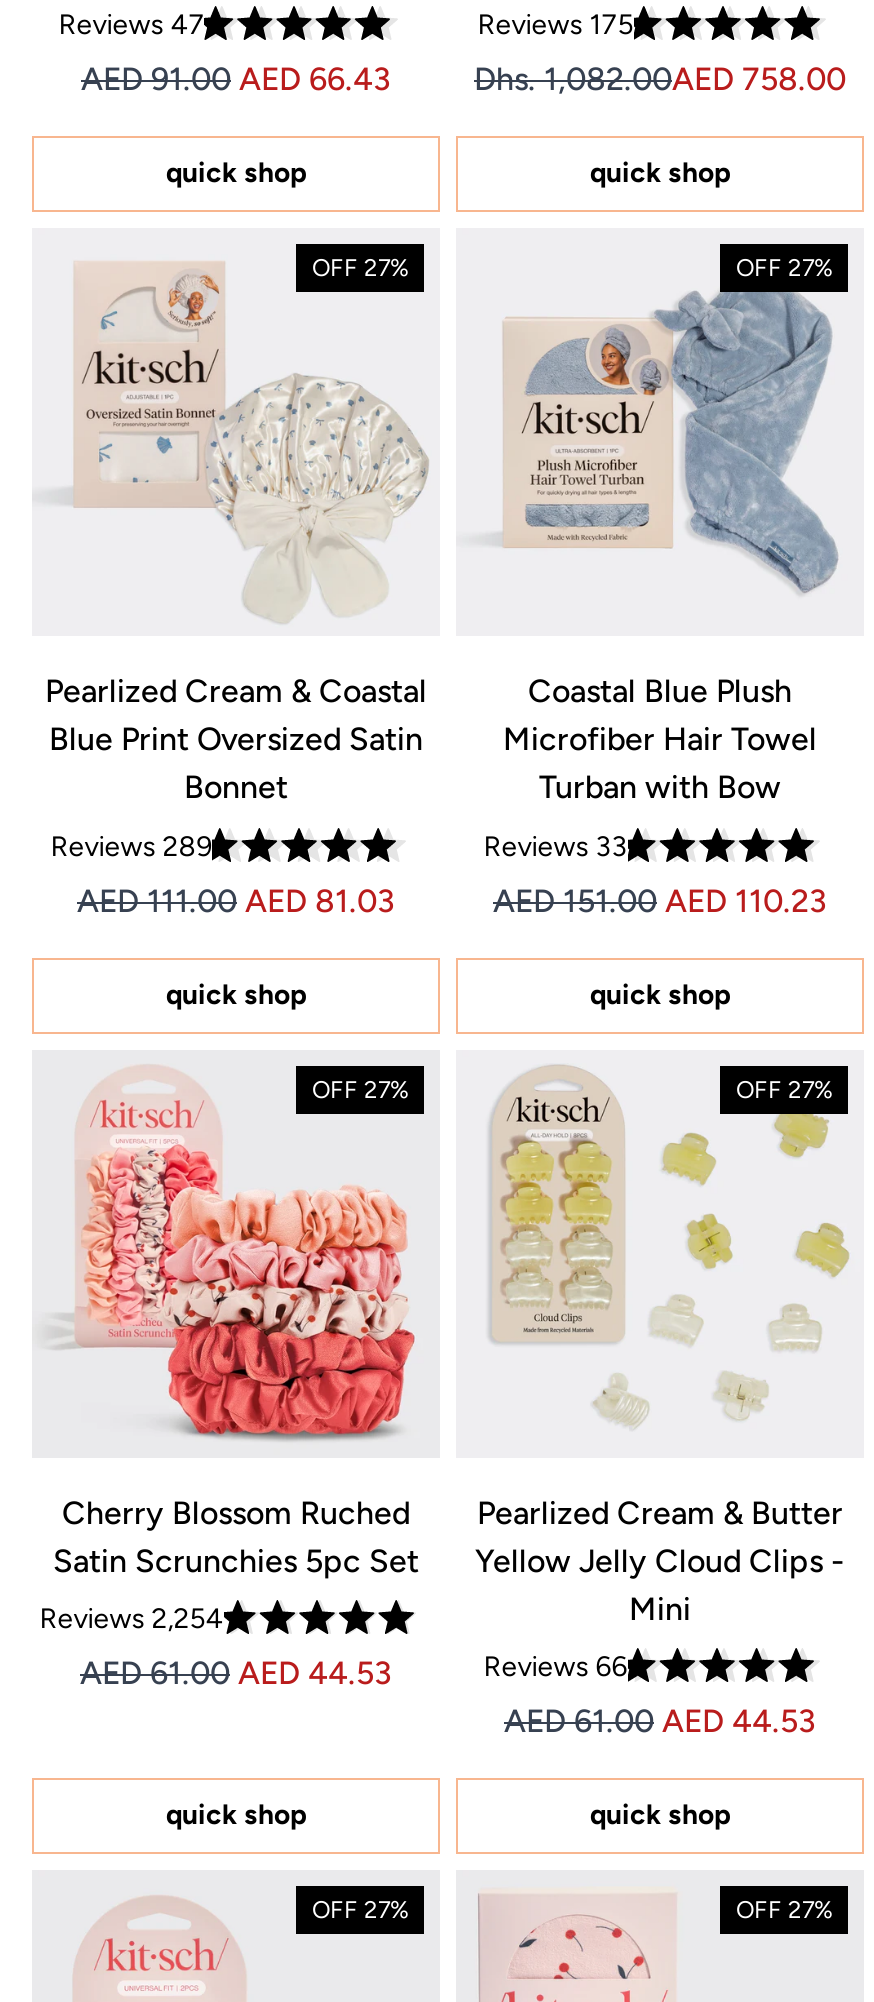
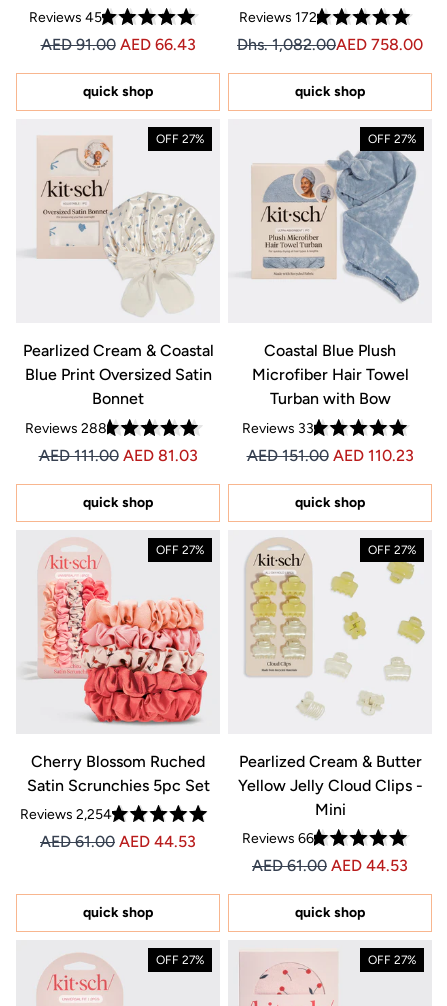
- 47
+ 45

- 175
+ 172

- 289
+ 288
